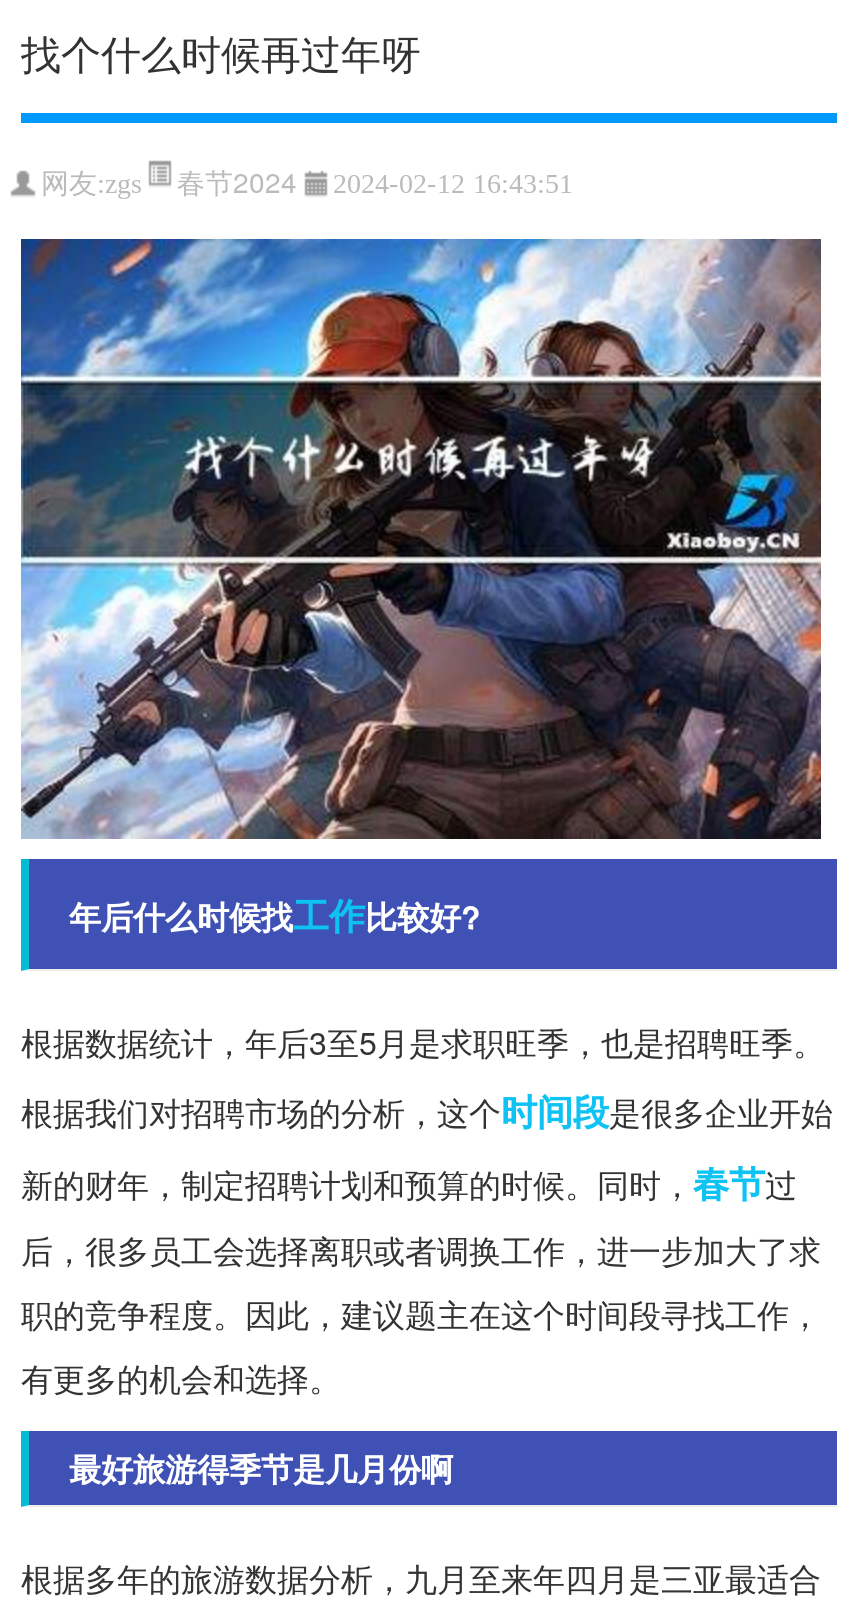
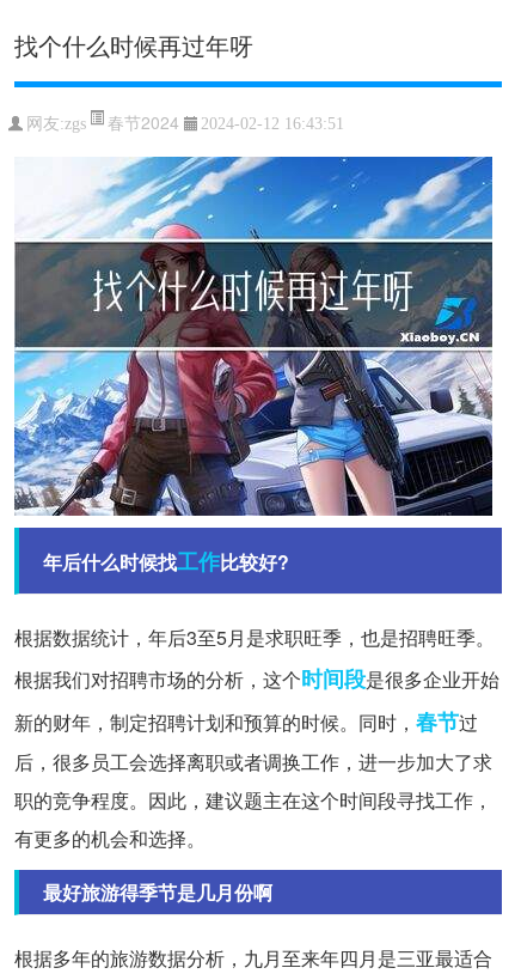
- [image]
+ [image]
